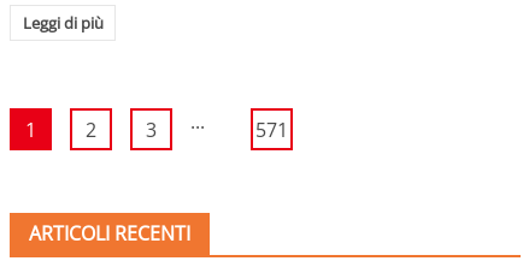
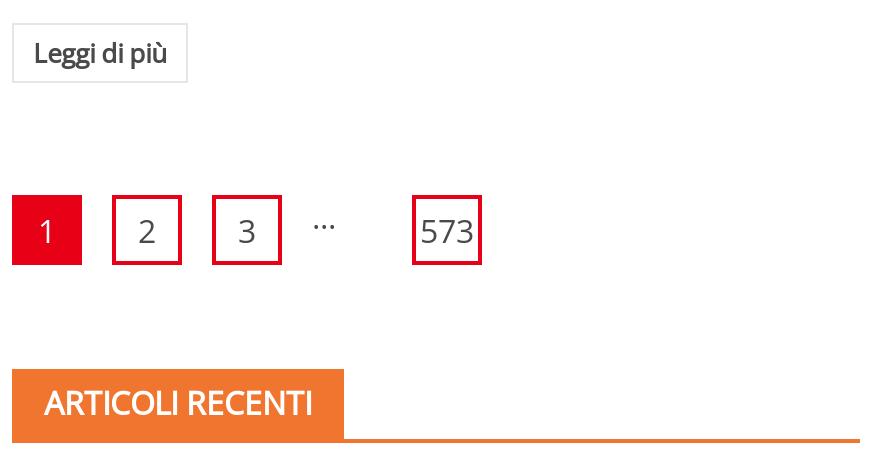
- 571
+ 573
